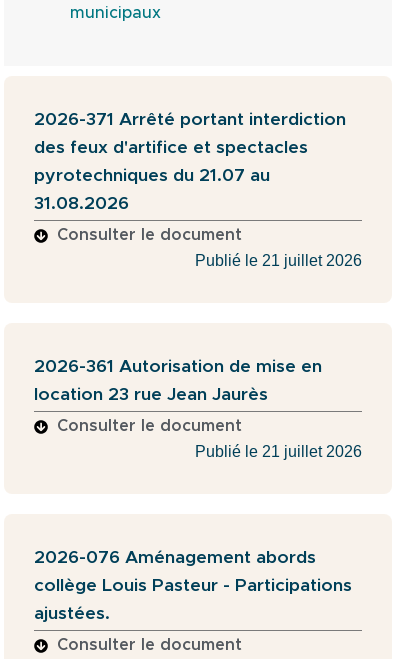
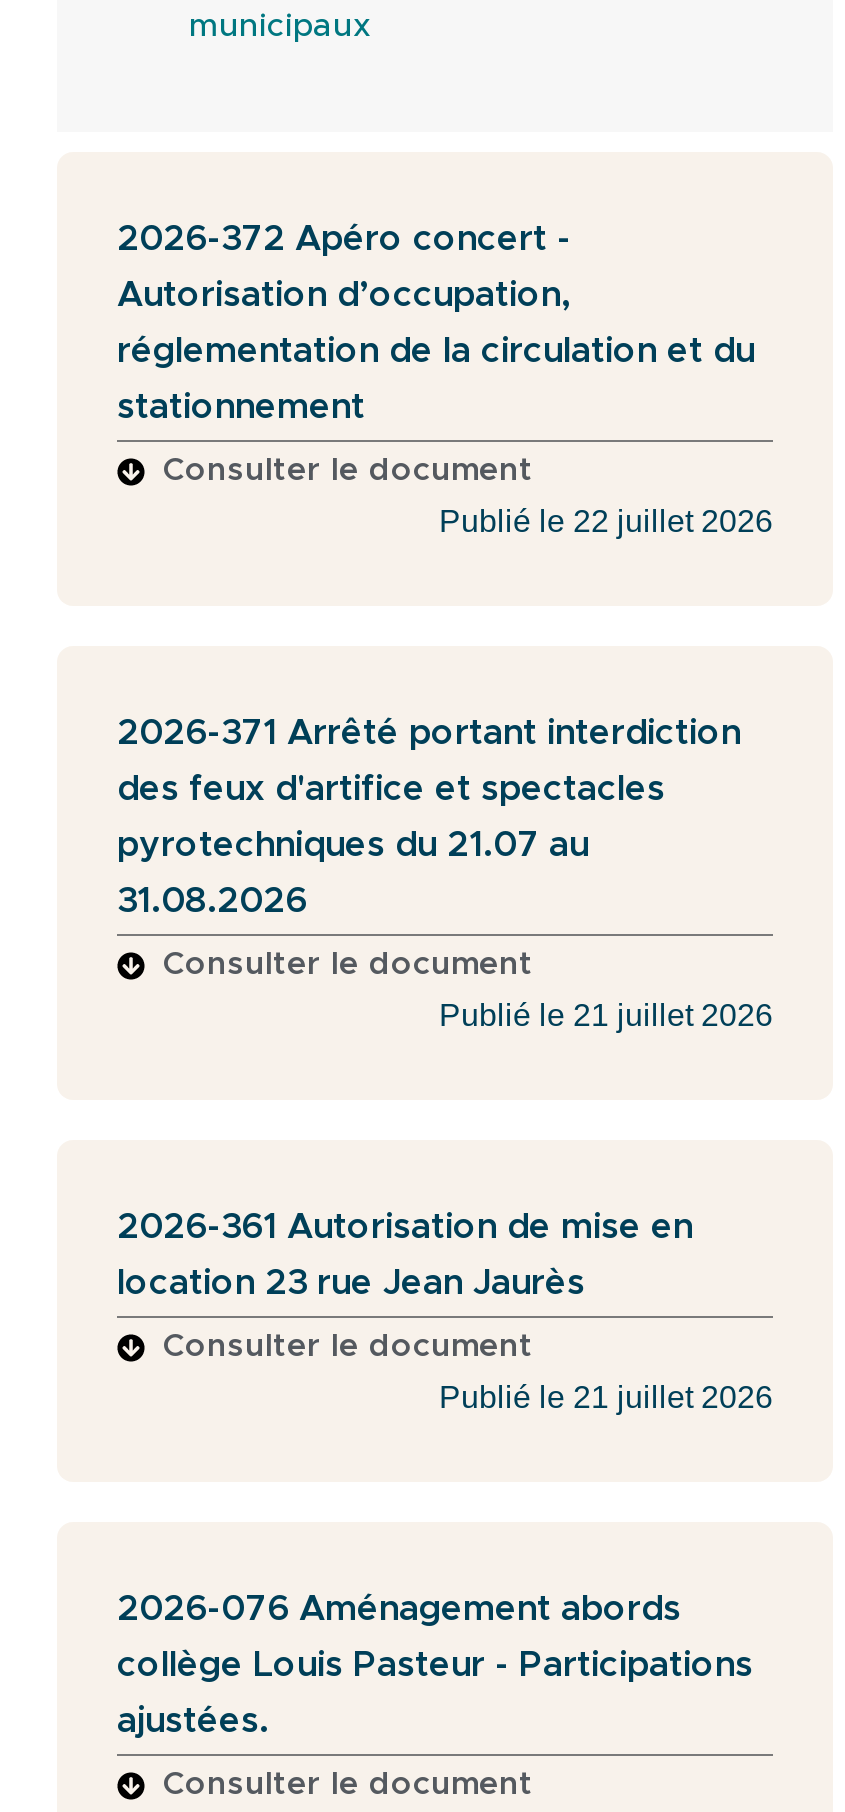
+ 2026-372 Apéro concert -
+ Autorisation d’occupation,
+ réglementation de la circulation et du
+ stationnement
+ Consulter le document
+ Publié le 22 juillet 2026
